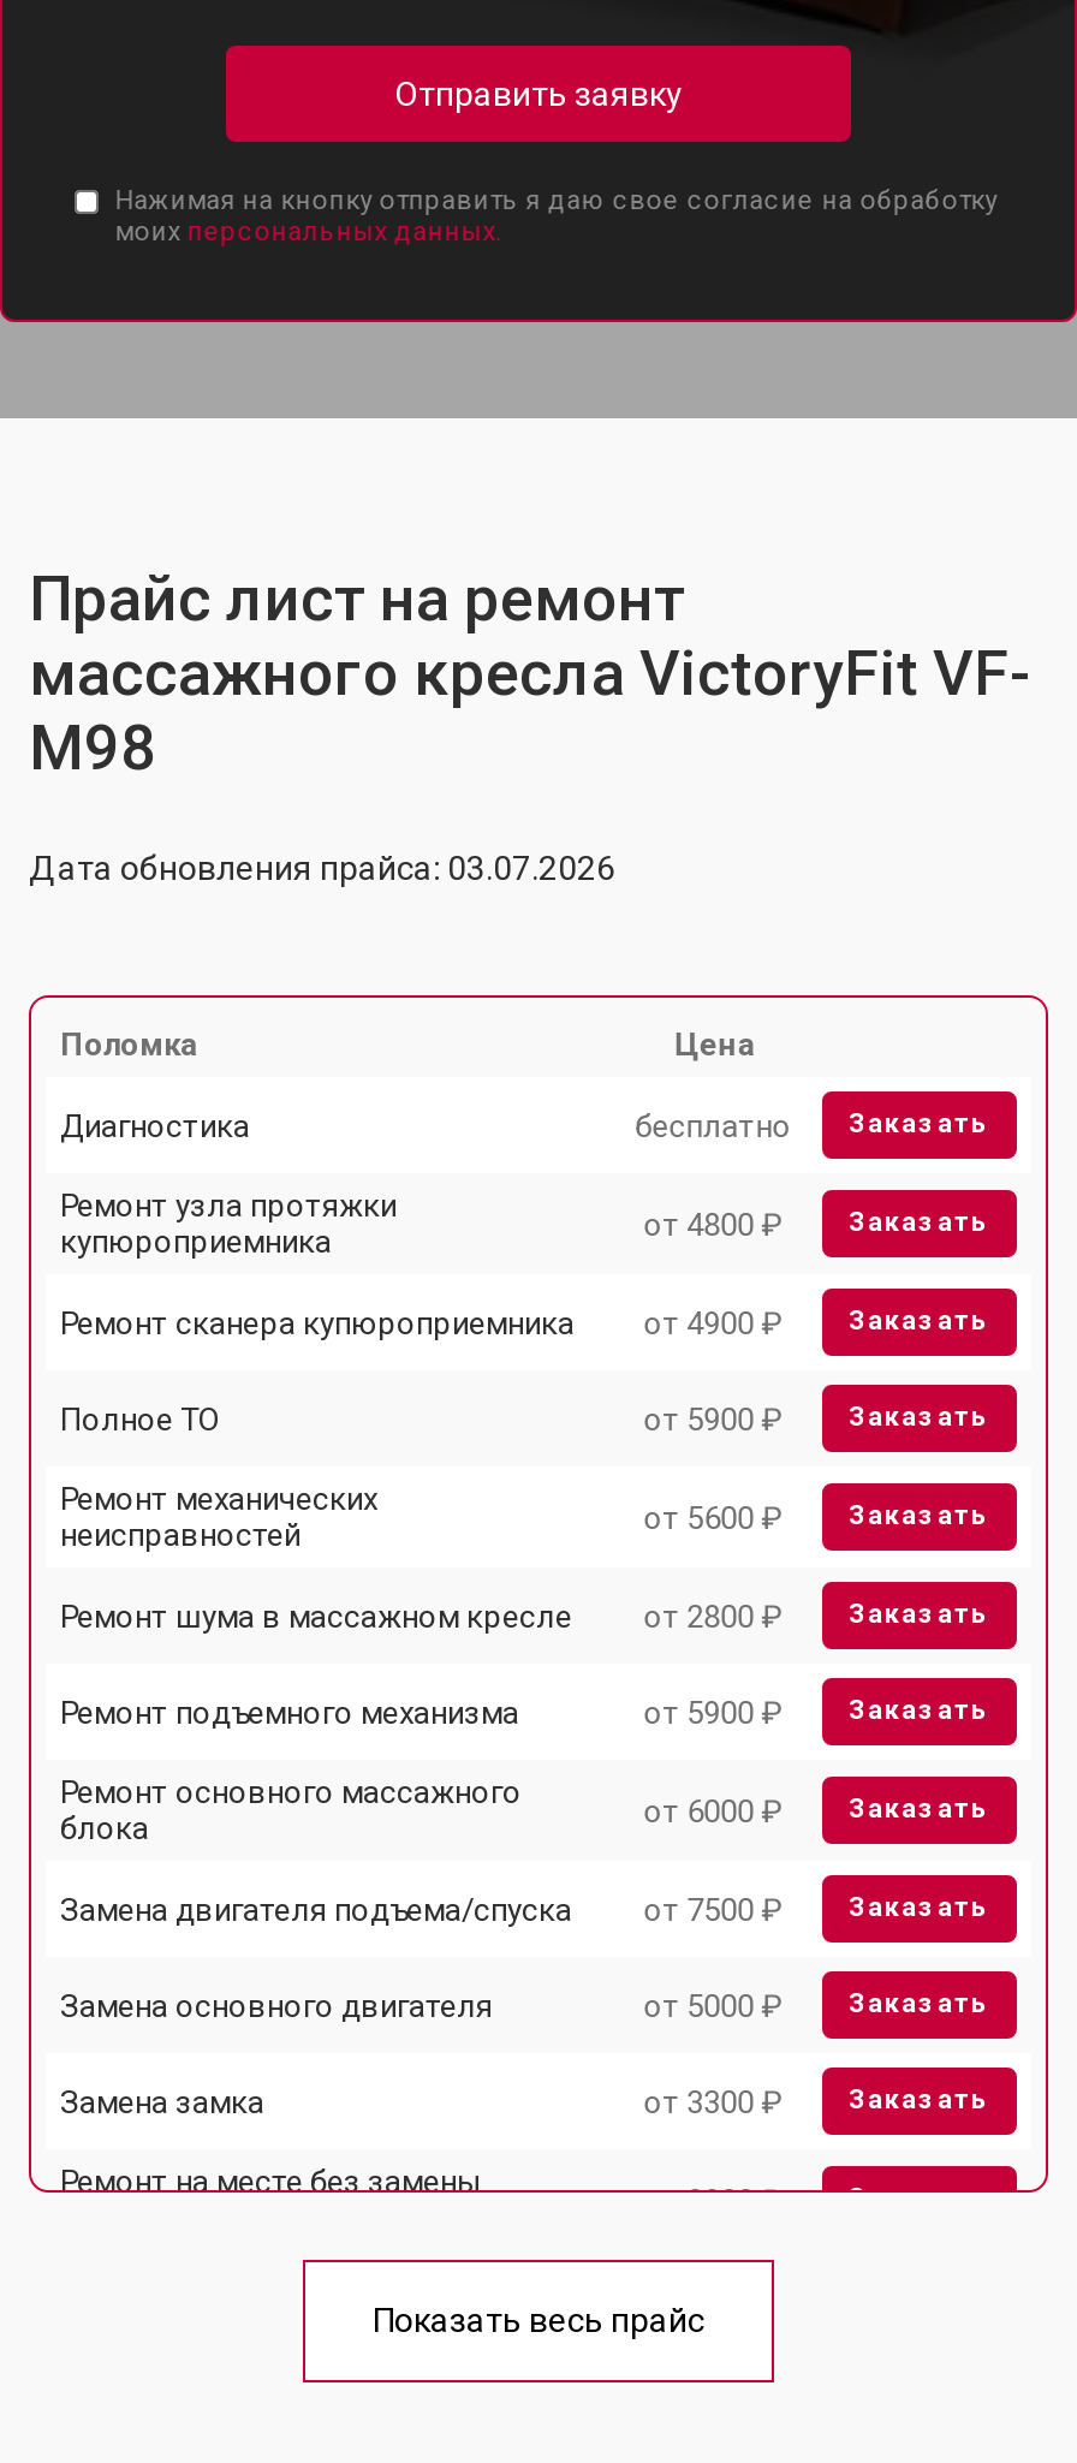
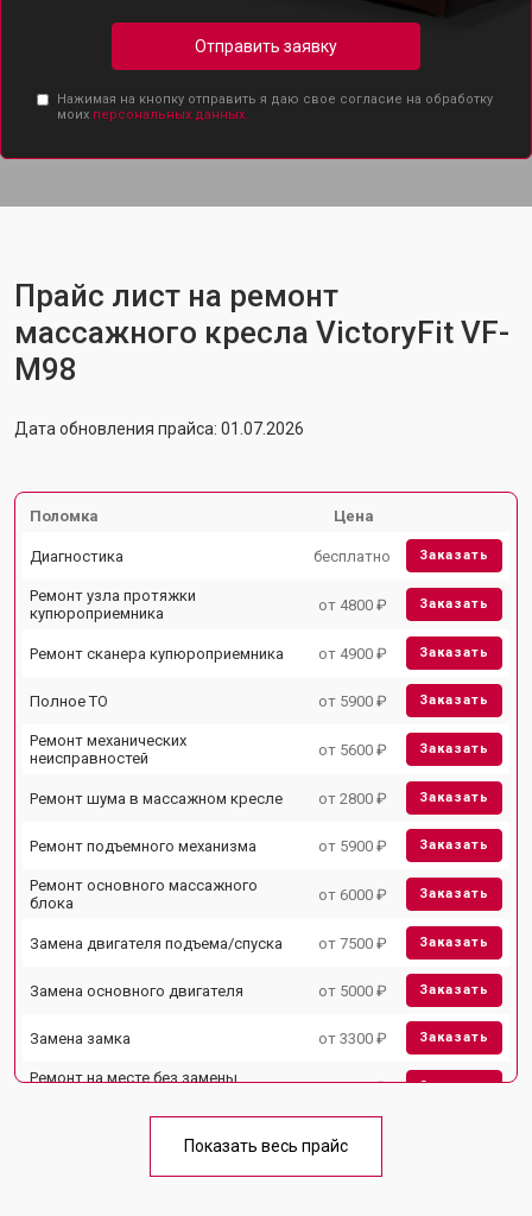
- Дата обновления прайса: 03.07.2026
+ Дата обновления прайса: 01.07.2026
